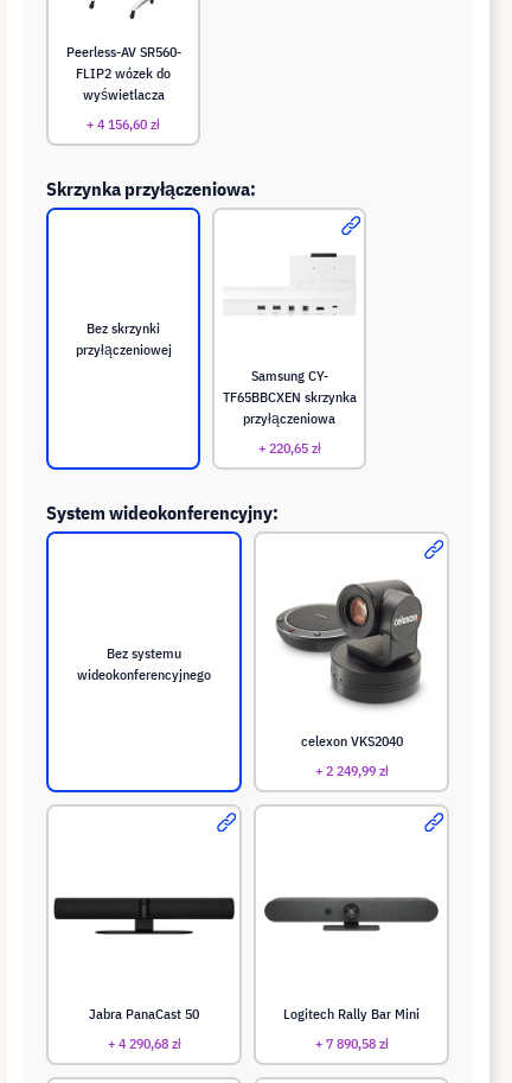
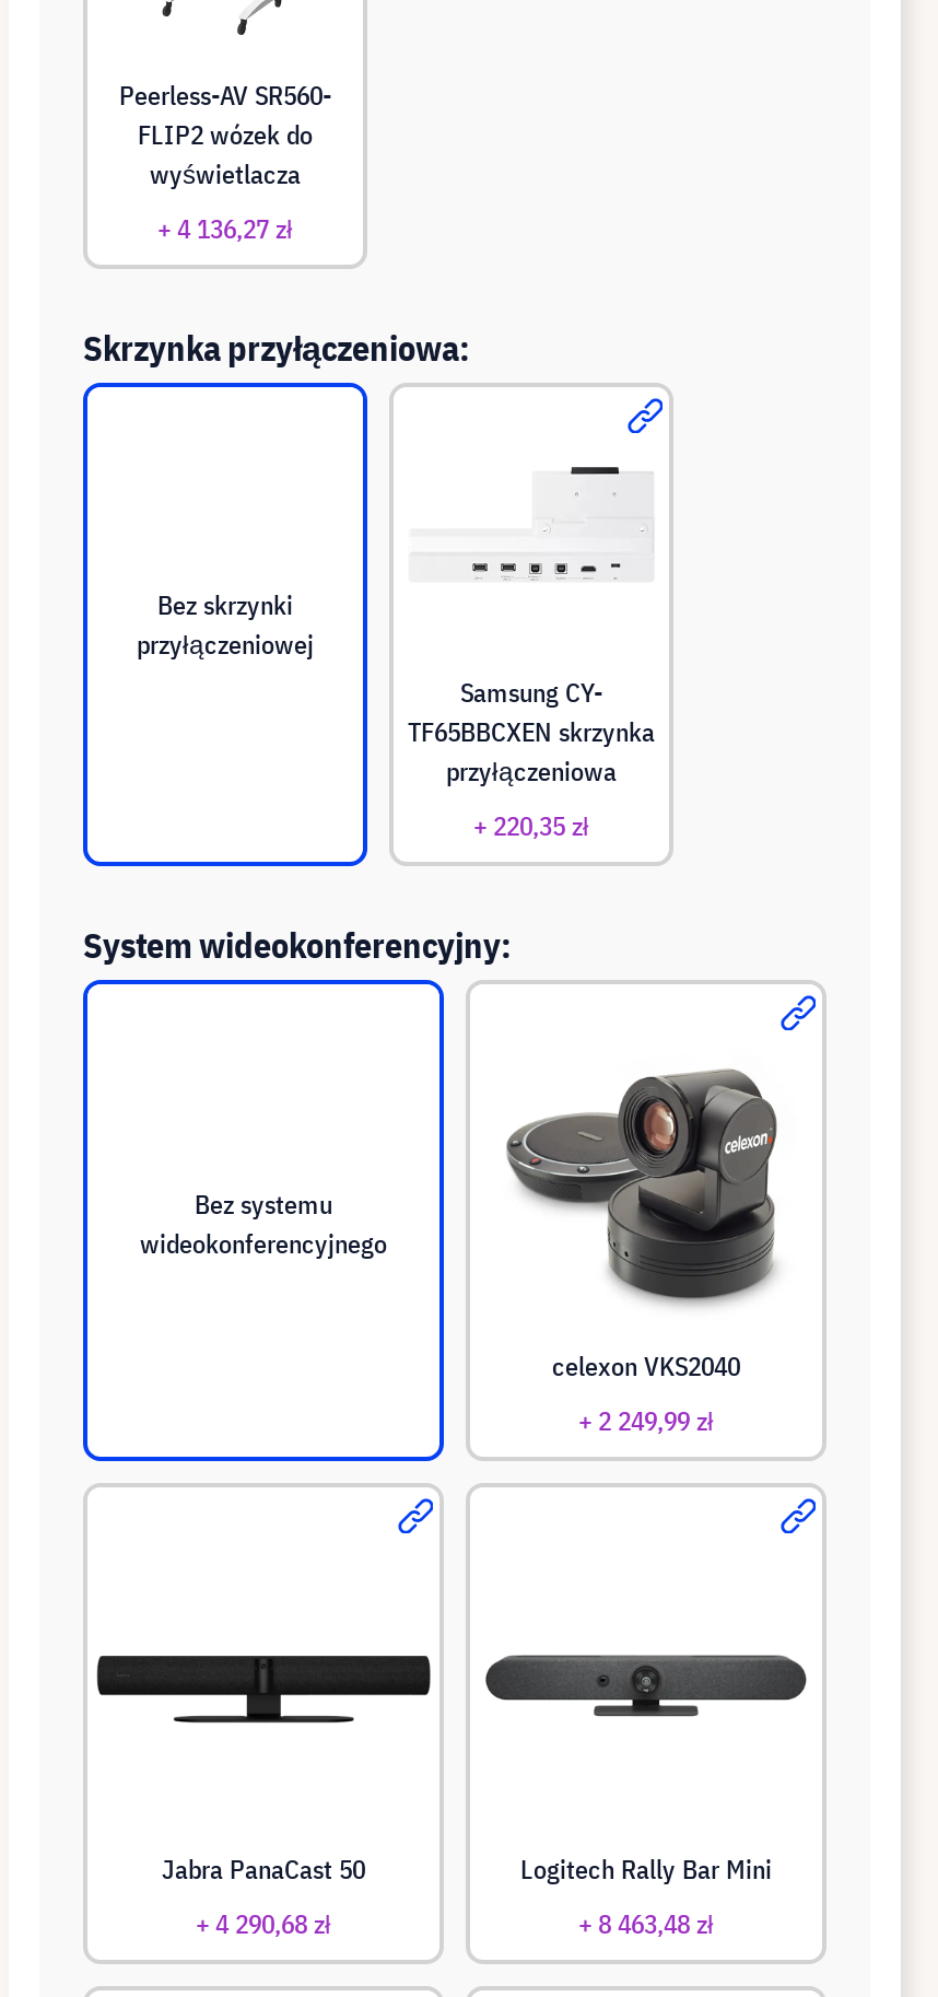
- + 4 156,60 zł
+ + 4 136,27 zł

- + 220,65 zł
+ + 220,35 zł

- + 7 890,58 zł
+ + 8 463,48 zł
